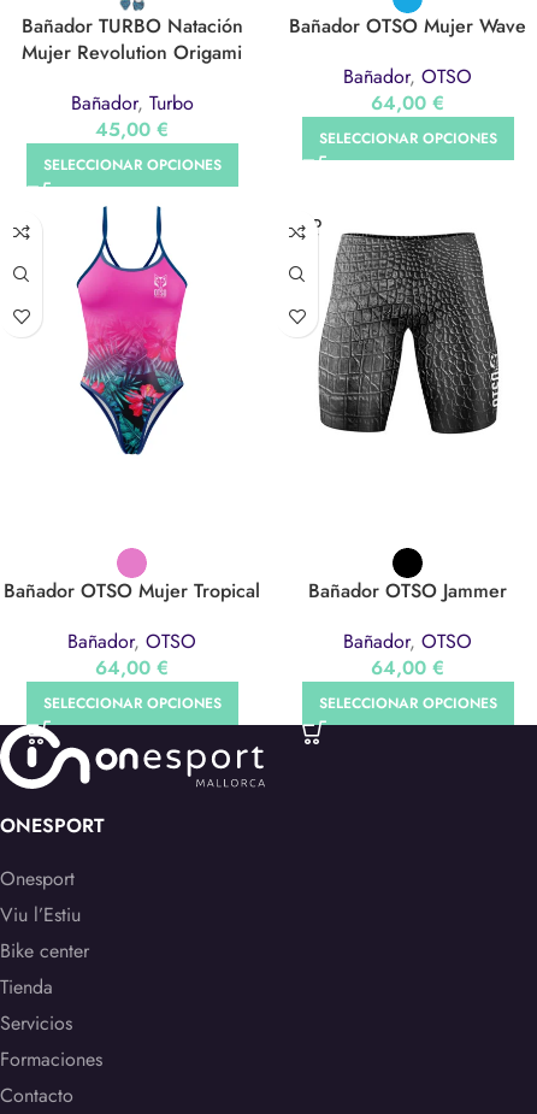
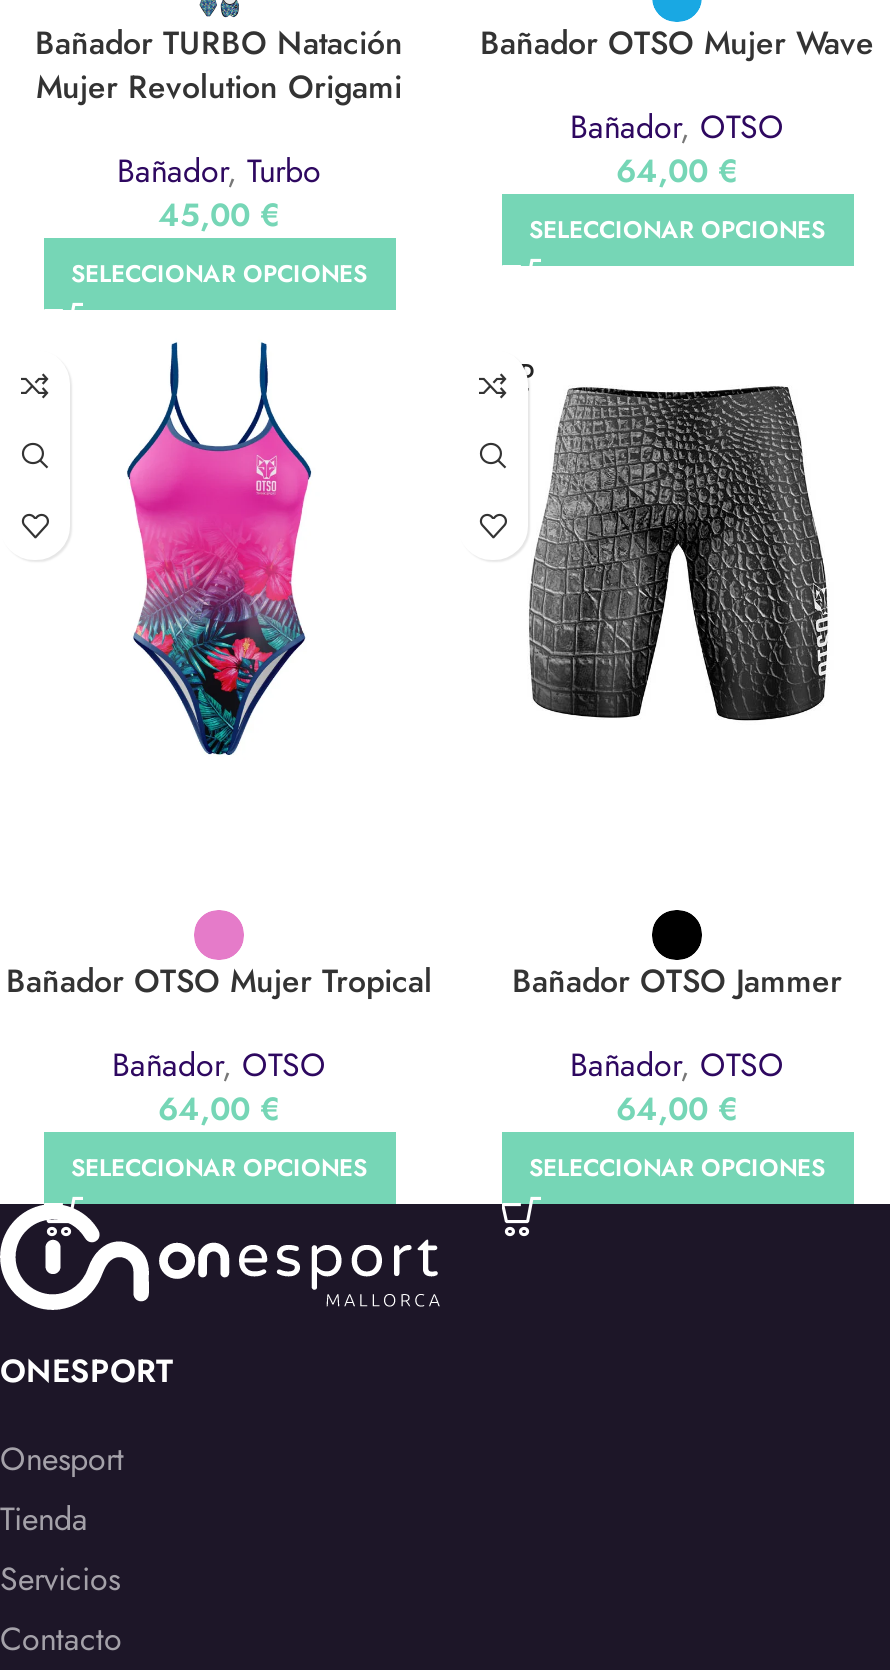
- Viu l’Estiu
- Bike center

- Formaciones
